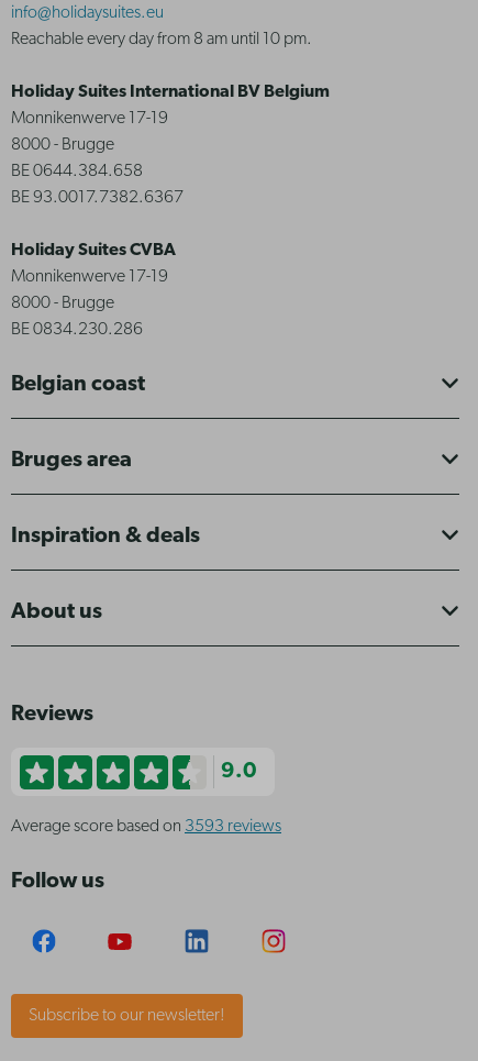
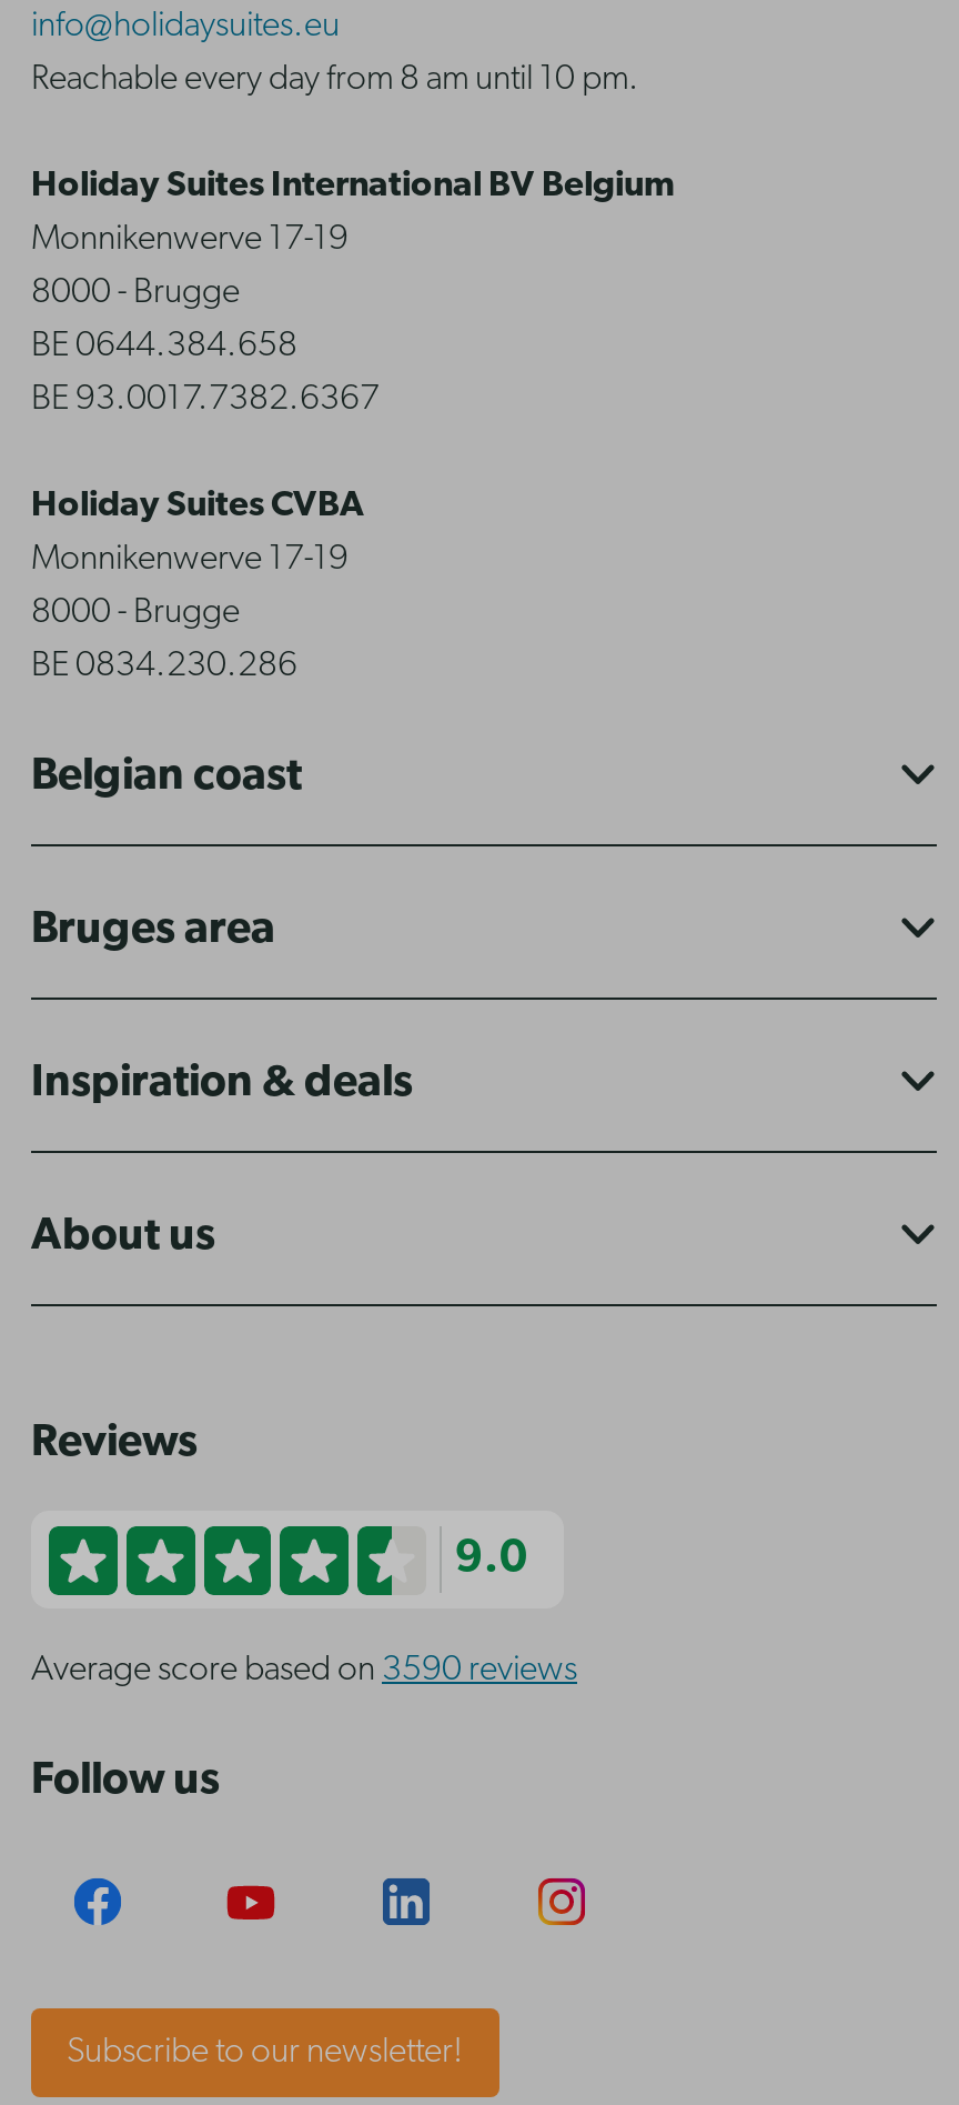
- Average score based on 3593 reviews
+ Average score based on 3590 reviews
